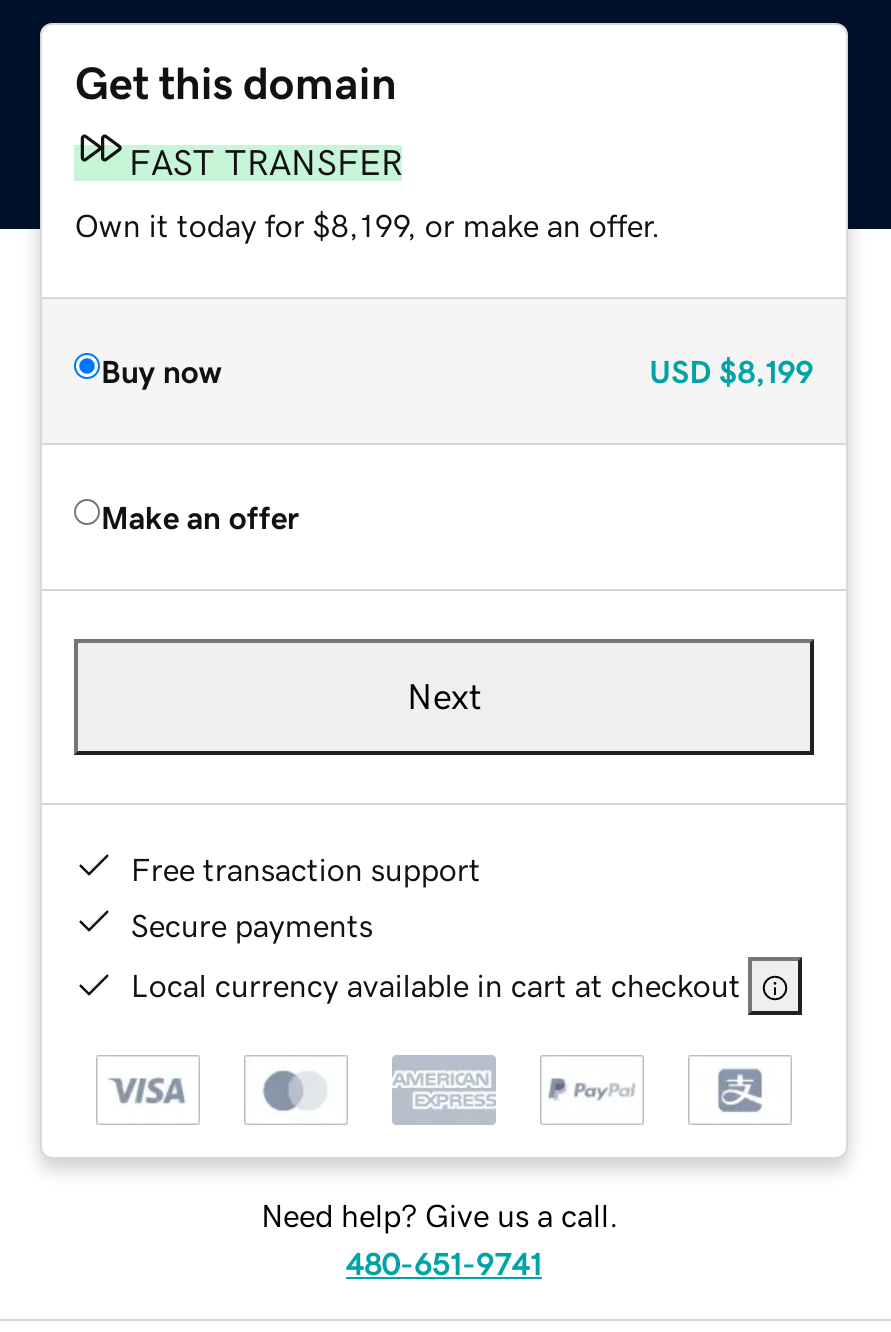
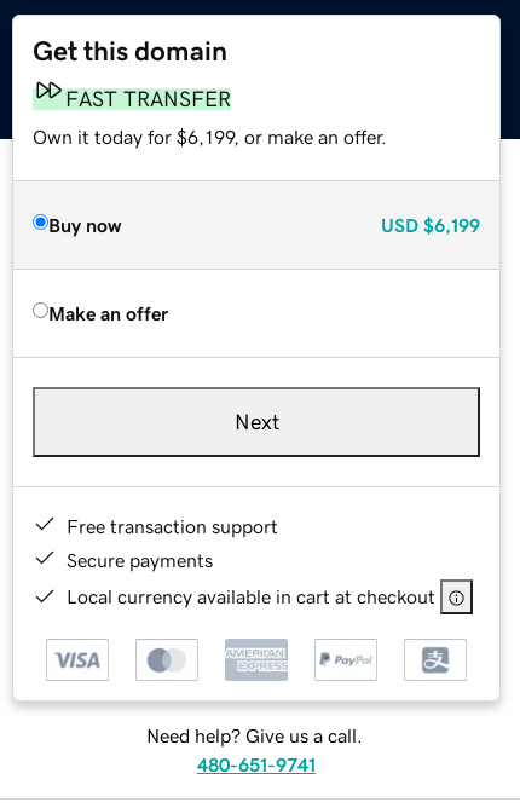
- Own it today for $8,199, or make an offer.
+ Own it today for $6,199, or make an offer.

- USD $8,199
+ USD $6,199
